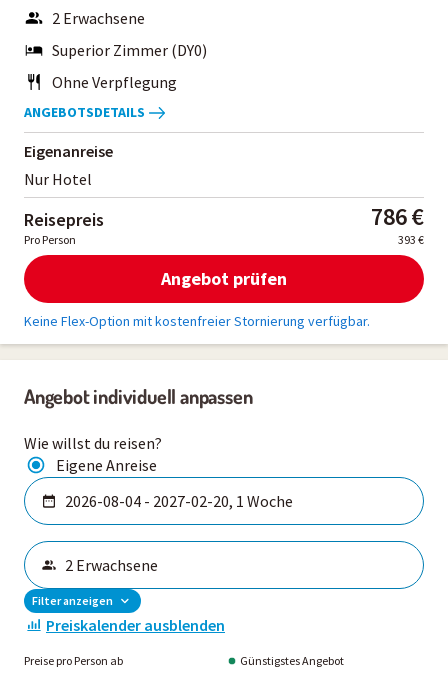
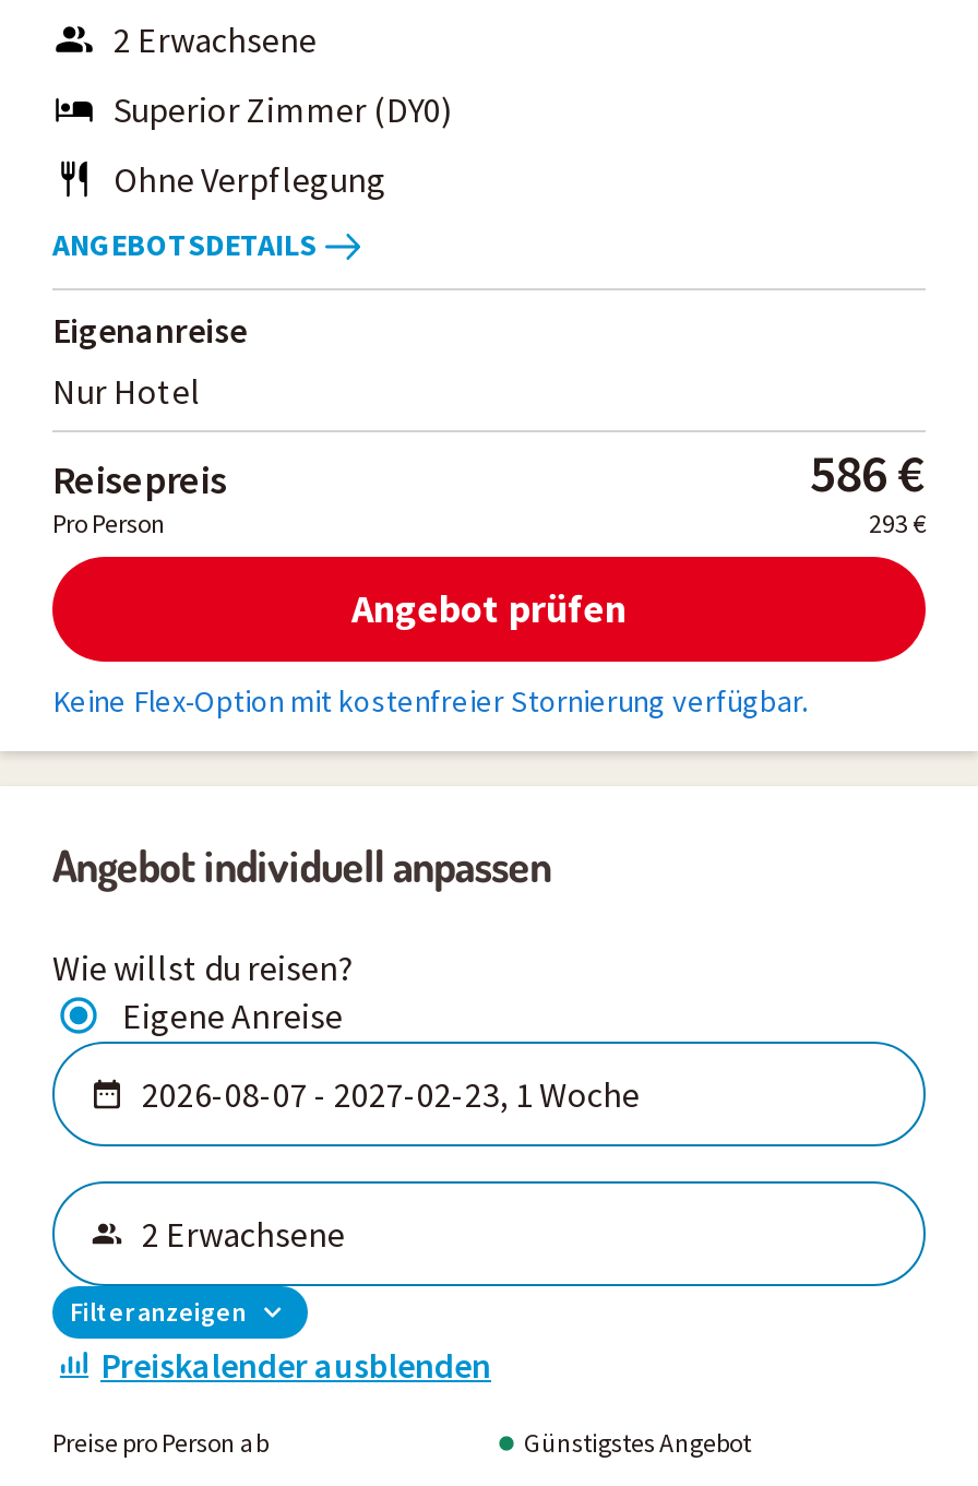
- 786 €
+ 586 €

- 393 €
+ 293 €
